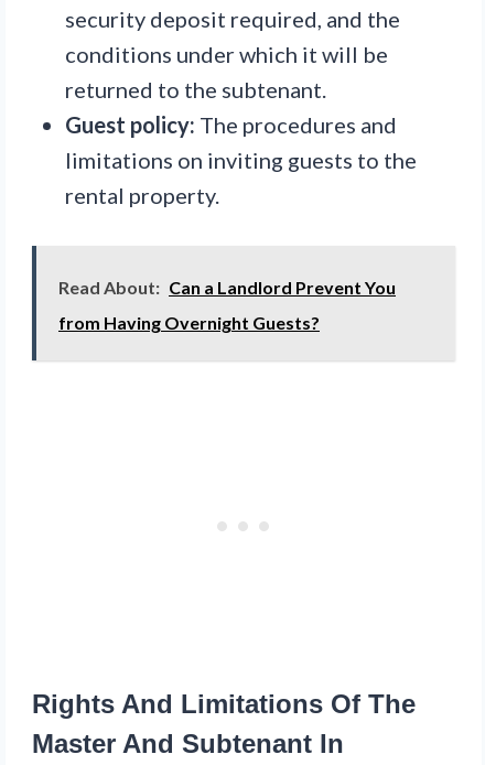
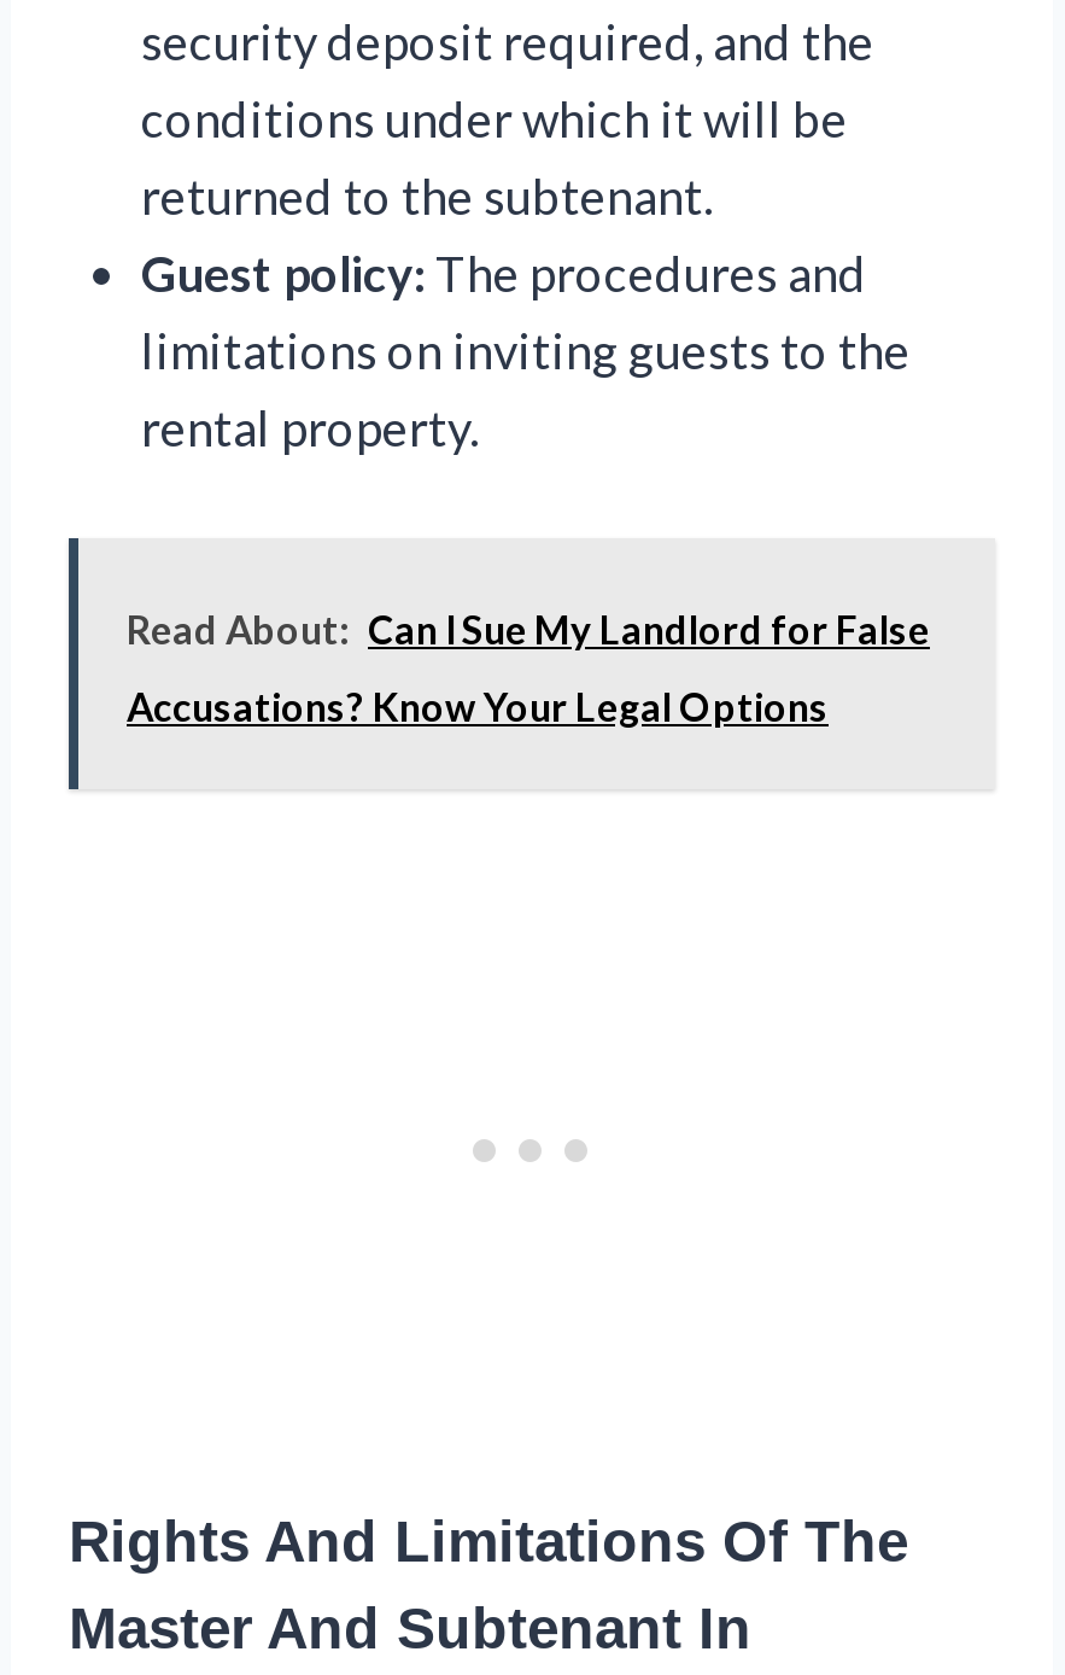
- Read About: Can a Landlord Prevent You
+ Read About: Can I Sue My Landlord for False

- from Having Overnight Guests?
+ Accusations? Know Your Legal Options
